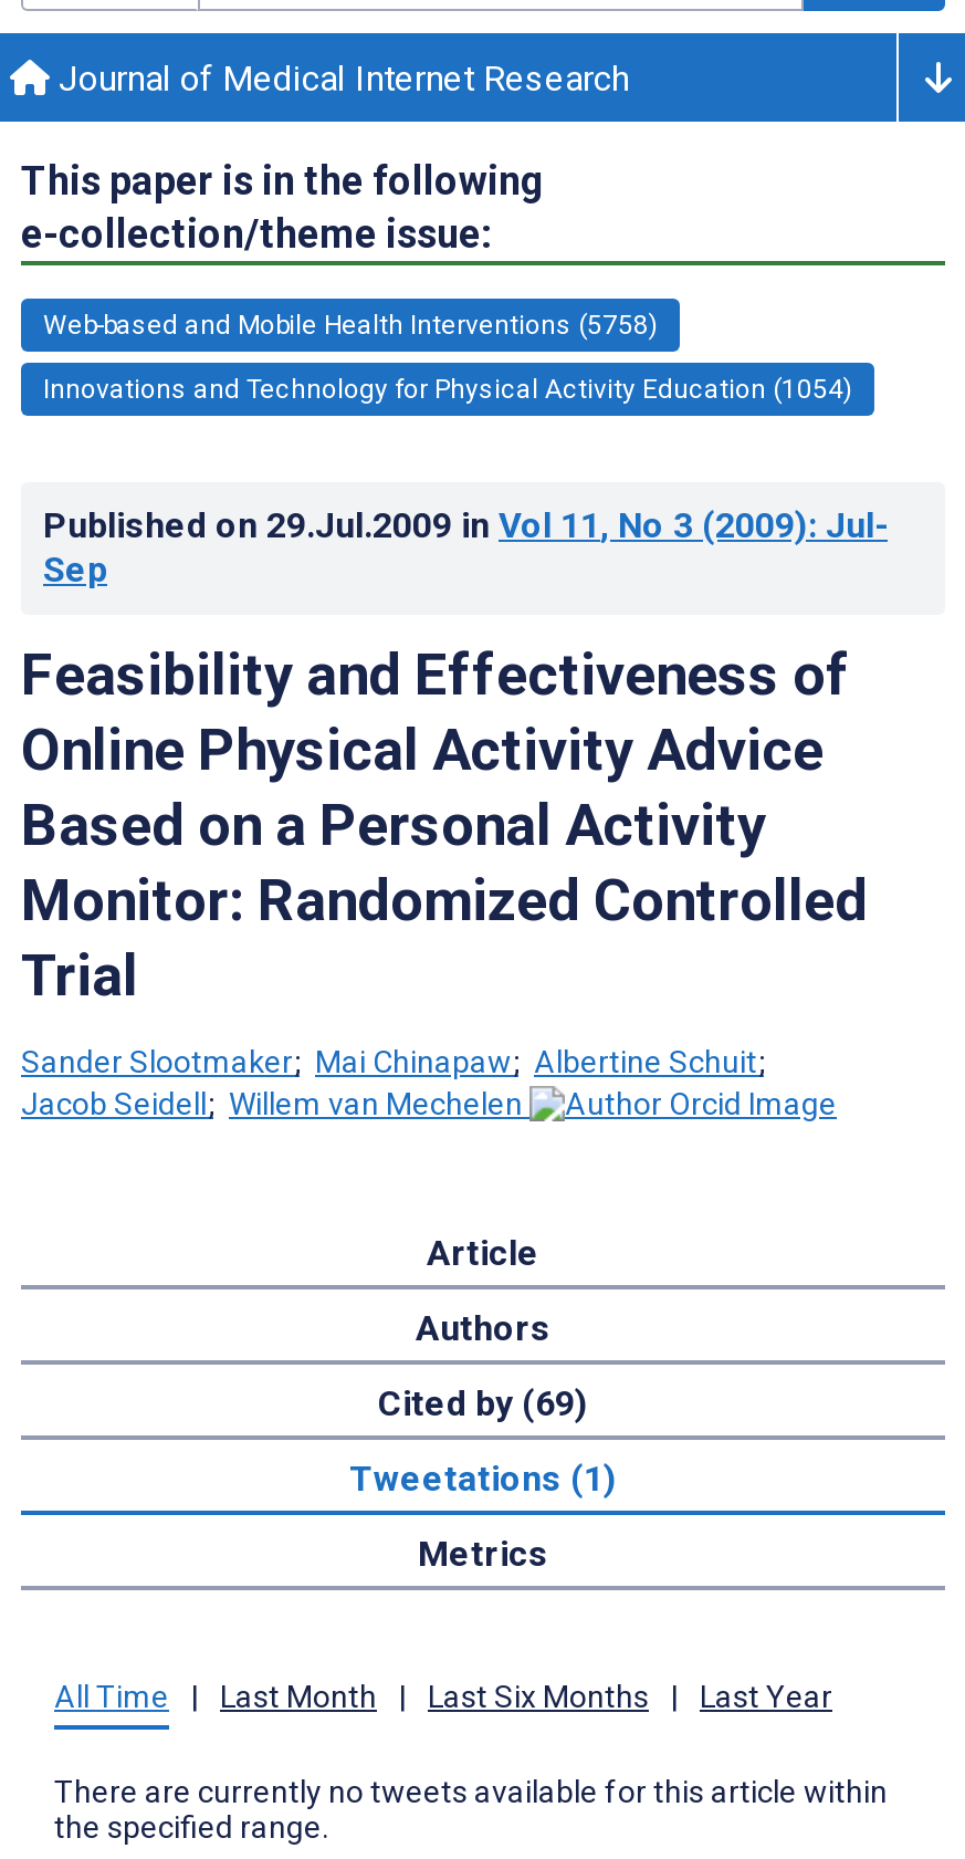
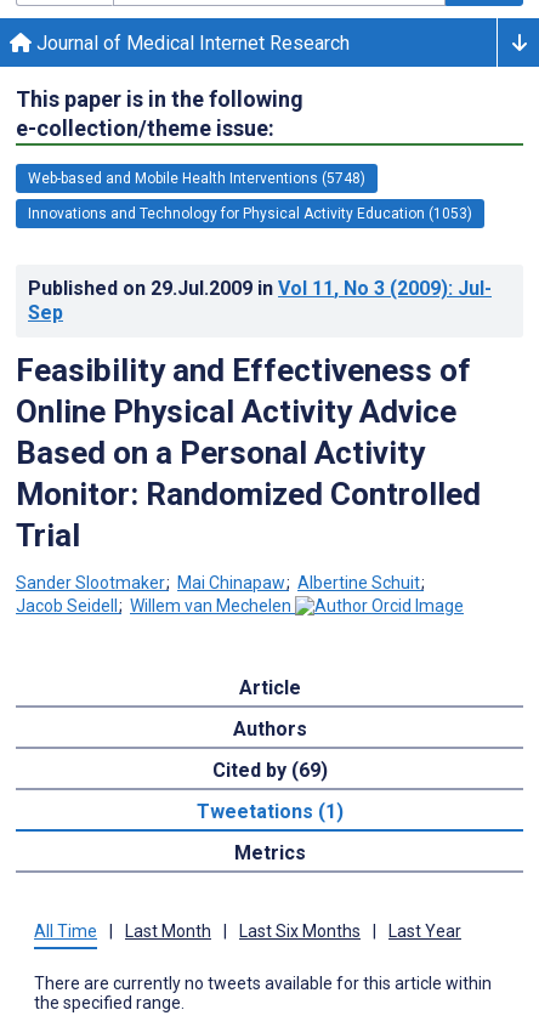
- Web-based and Mobile Health Interventions (5758)
+ Web-based and Mobile Health Interventions (5748)

- Innovations and Technology for Physical Activity Education (1054)
+ Innovations and Technology for Physical Activity Education (1053)
